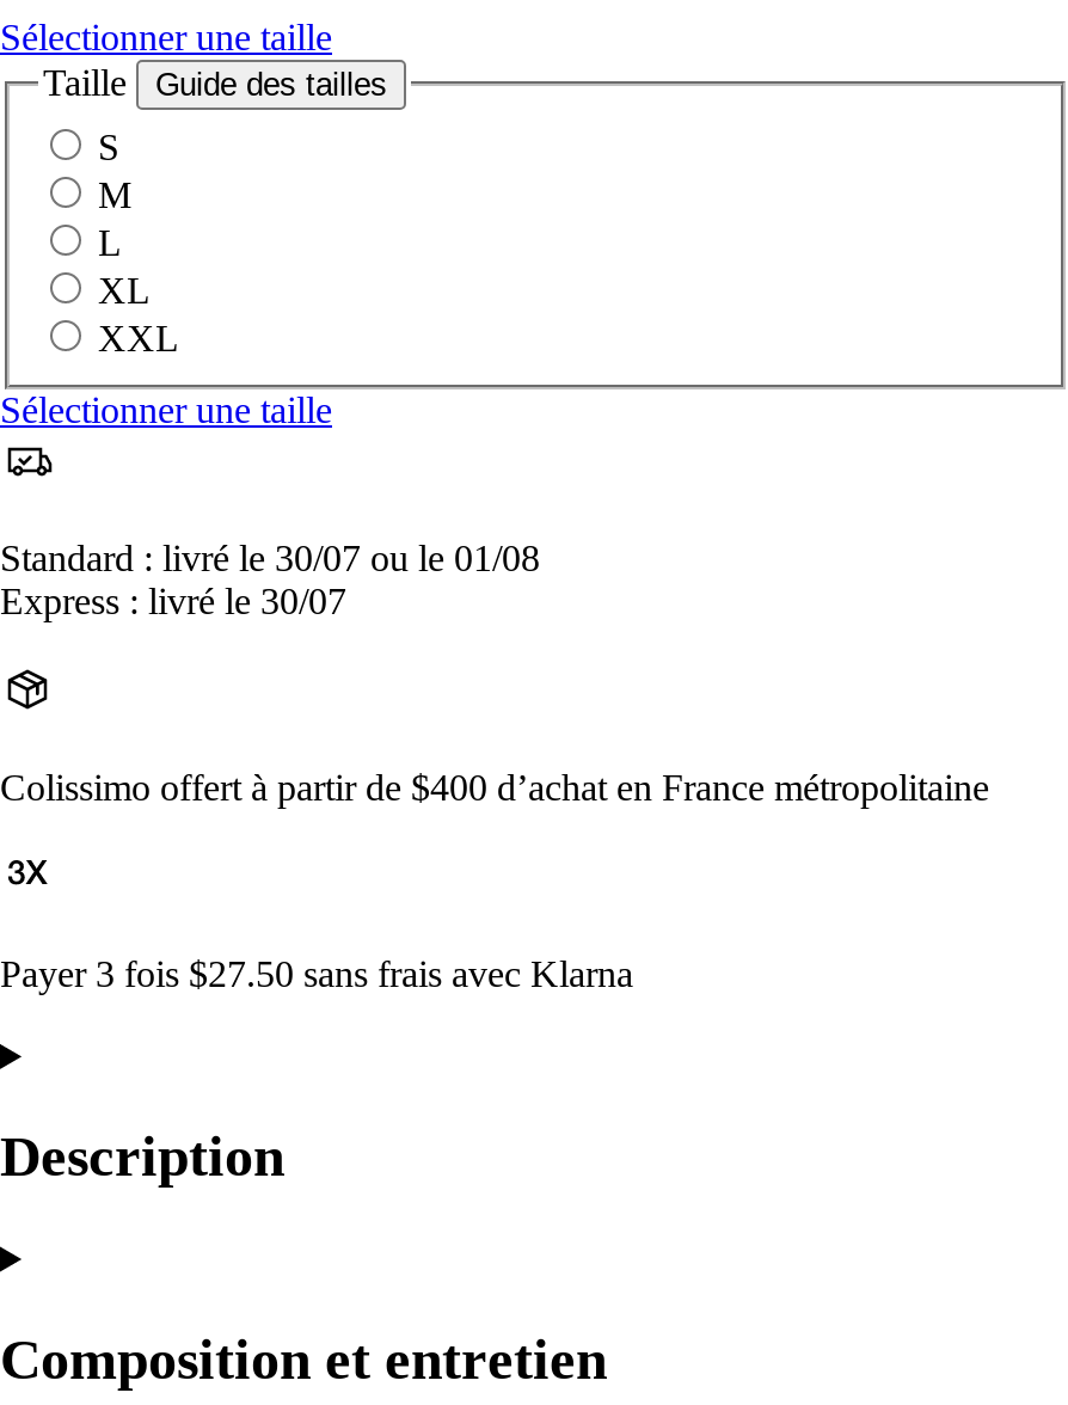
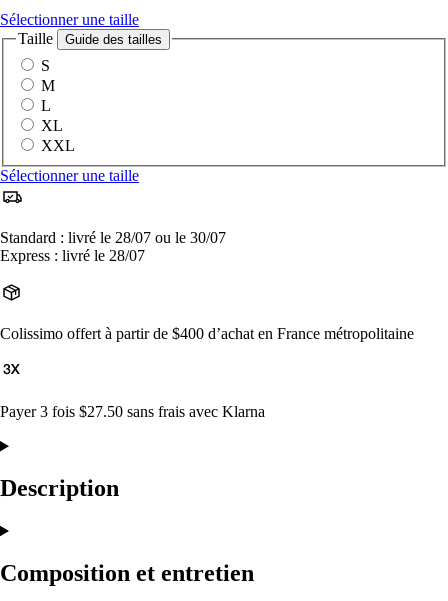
- Standard : livré le 30/07 ou le 01/08
+ Standard : livré le 28/07 ou le 30/07

- Express : livré le 30/07
+ Express : livré le 28/07
